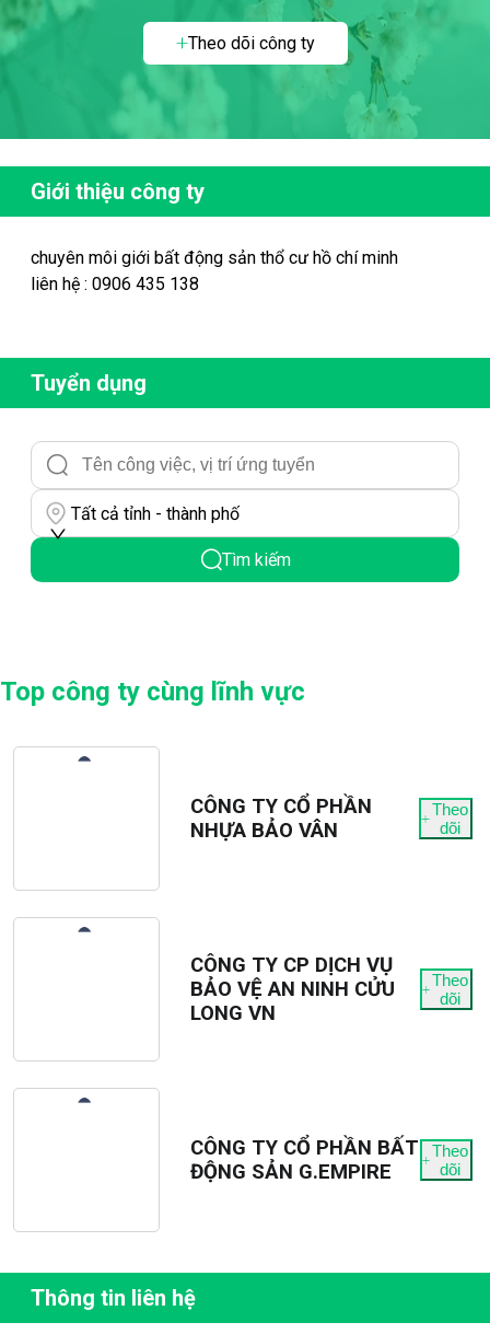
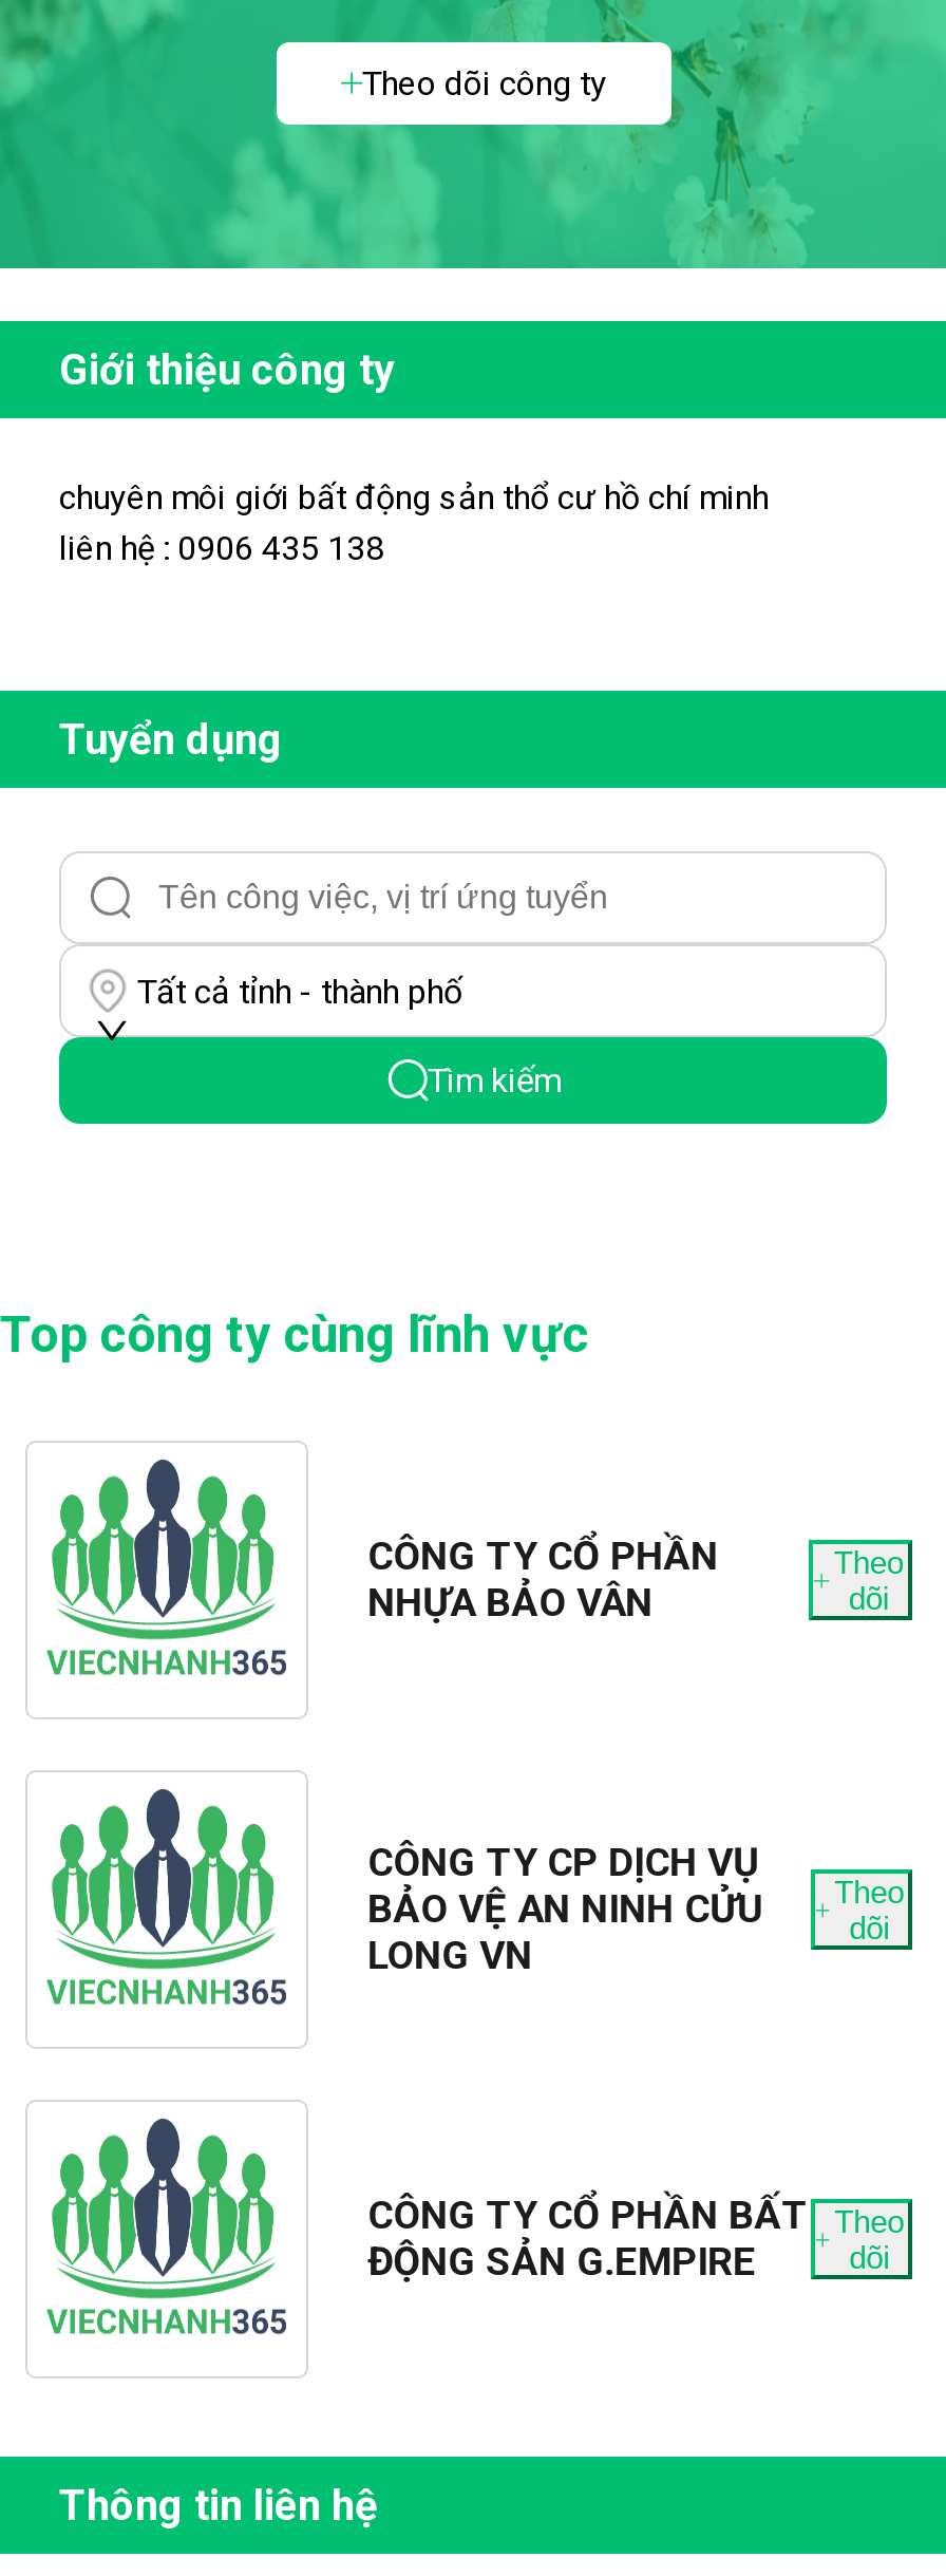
+ [image]

+ [image]

+ [image]
